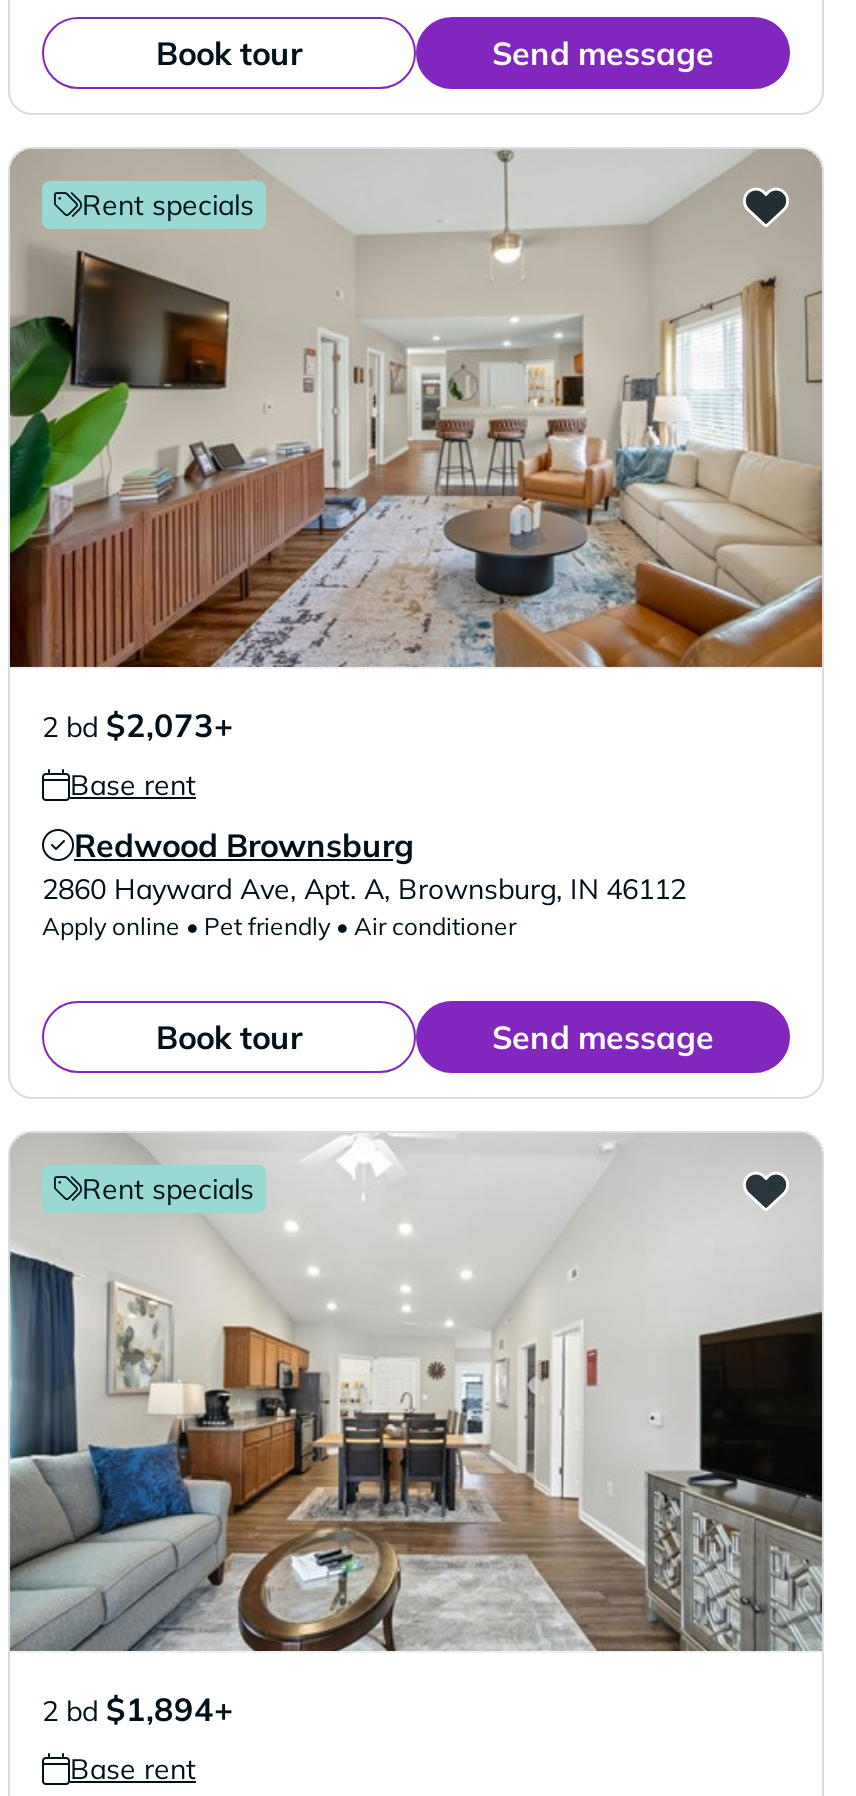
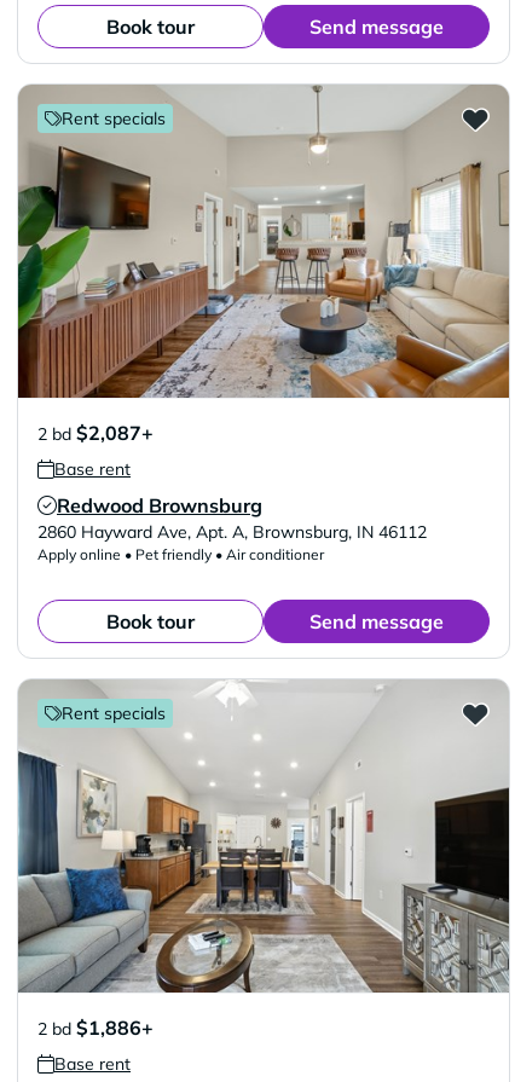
- 2 bd $2,073+
+ 2 bd $2,087+

- 2 bd $1,894+
+ 2 bd $1,886+
